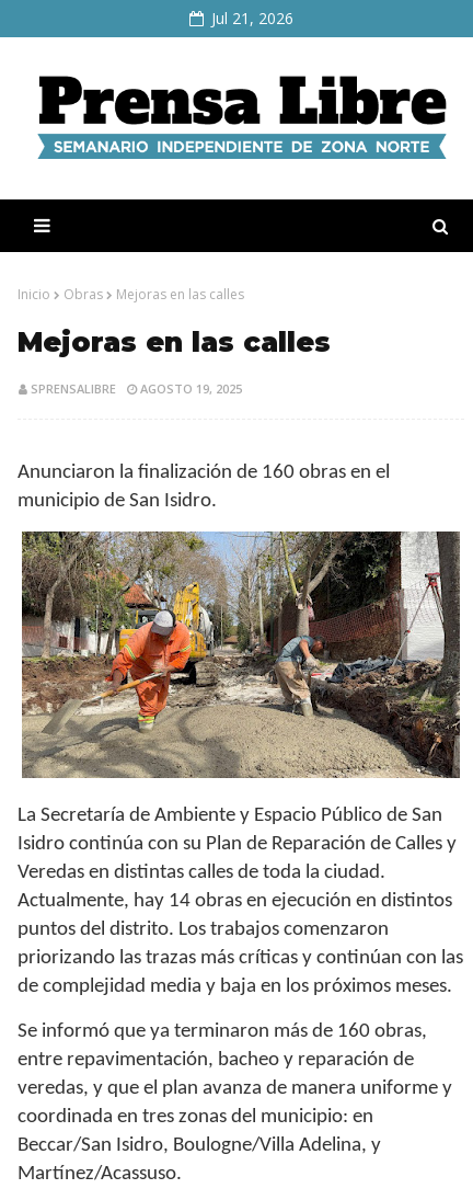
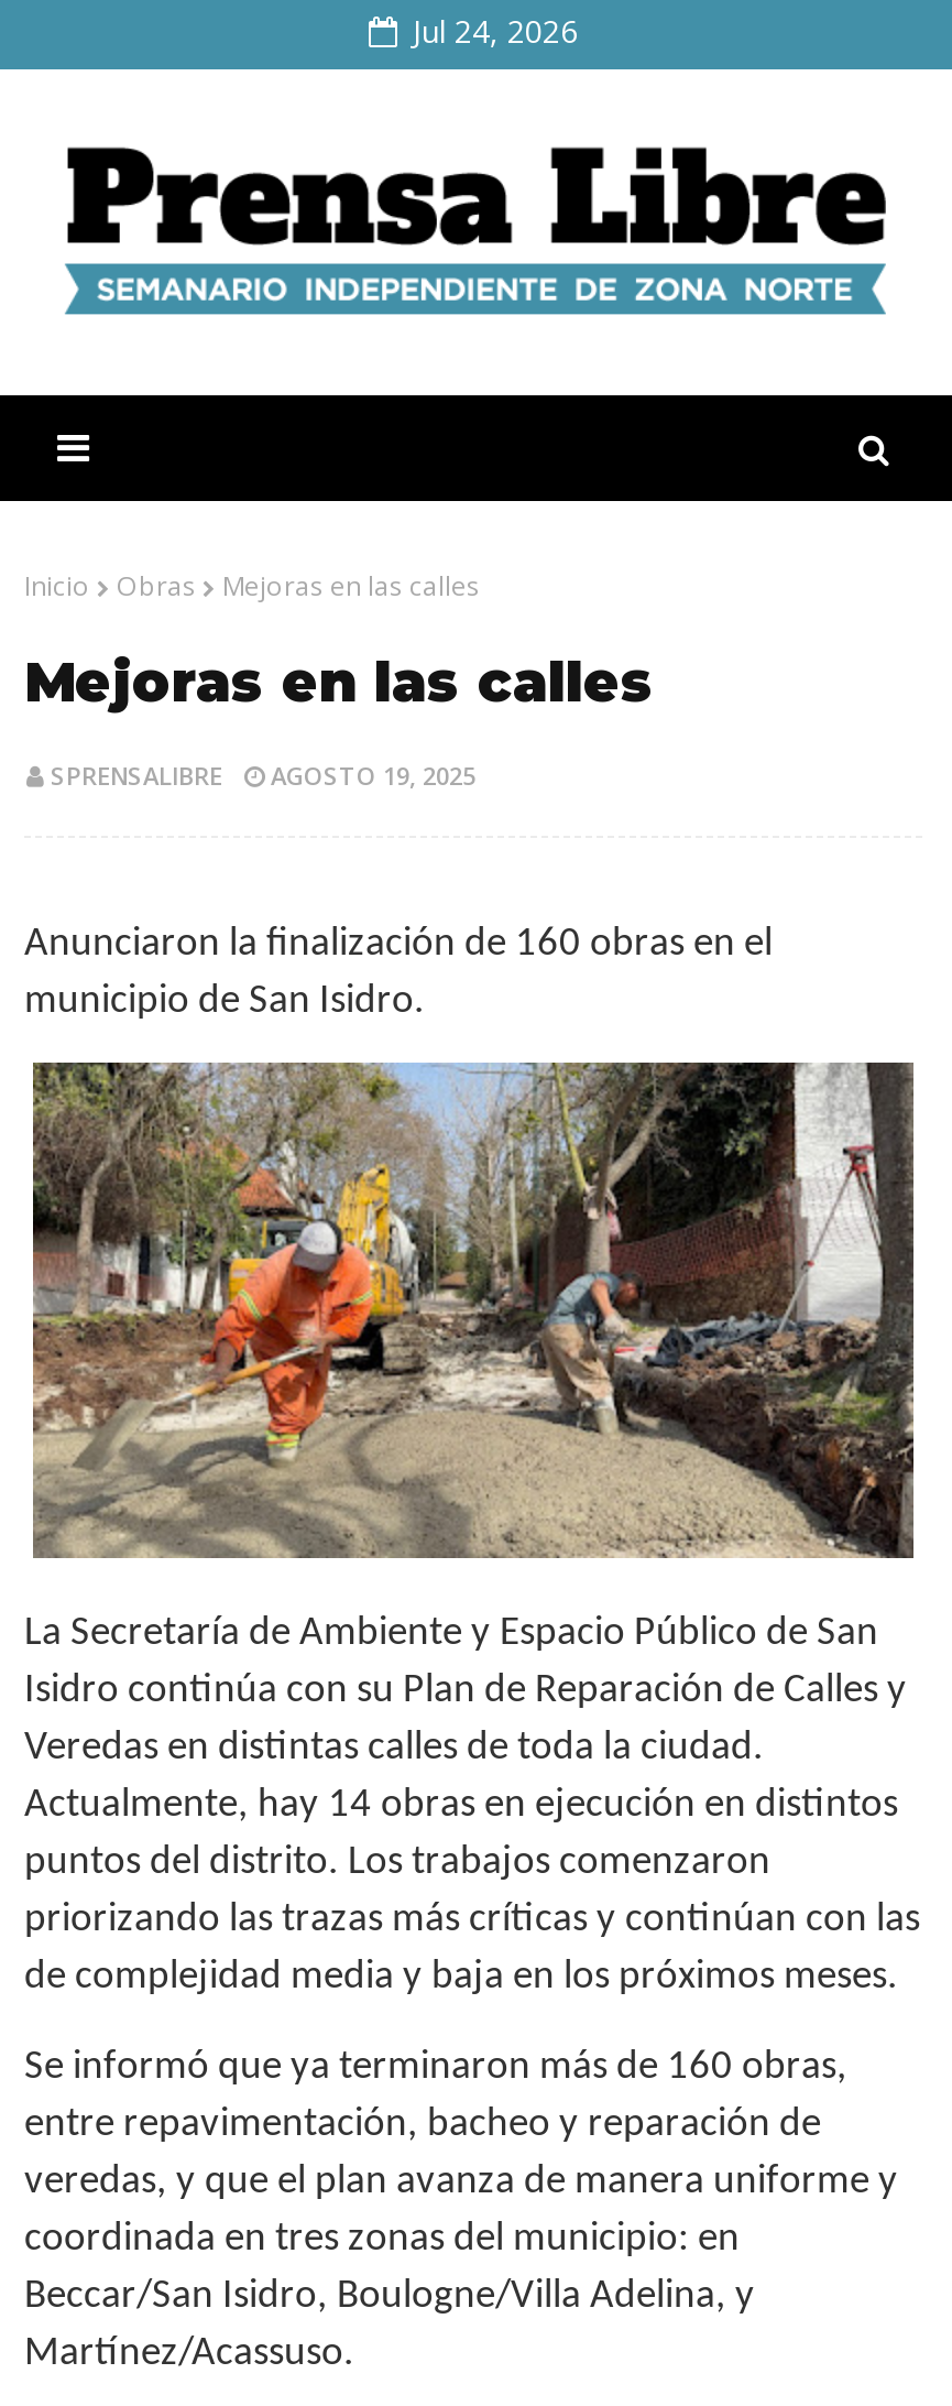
- Jul 21, 2026
+ Jul 24, 2026
